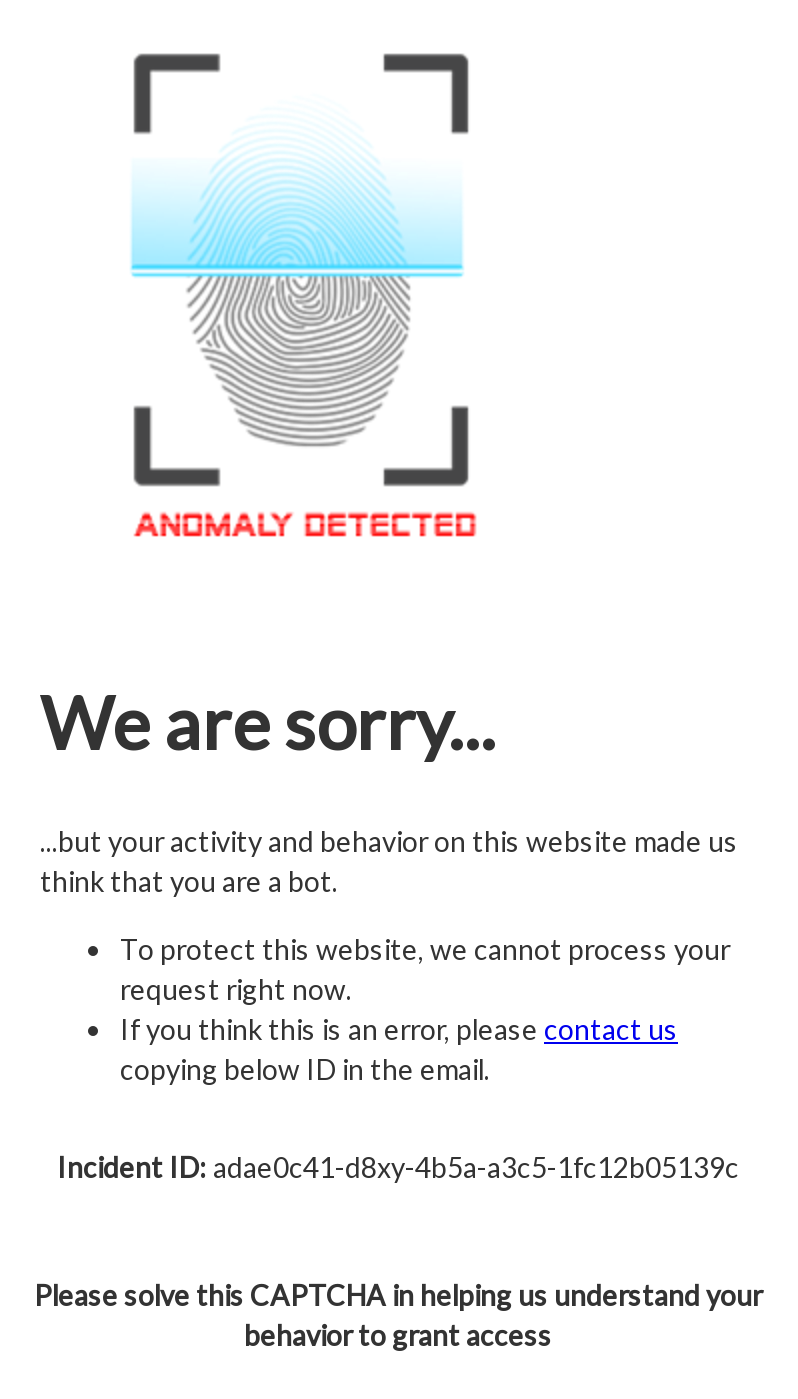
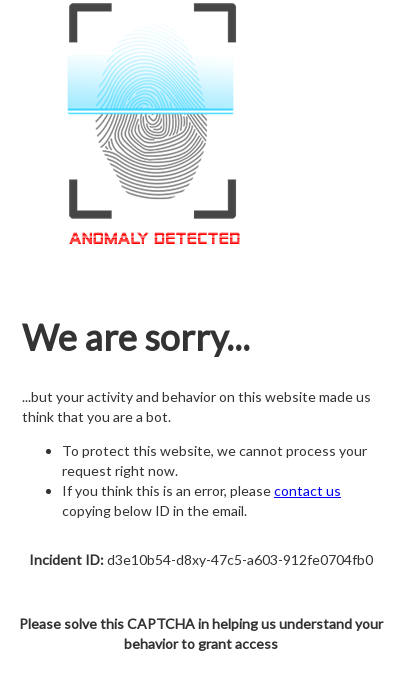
- Incident ID: adae0c41-d8xy-4b5a-a3c5-1fc12b05139c
+ Incident ID: d3e10b54-d8xy-47c5-a603-912fe0704fb0
